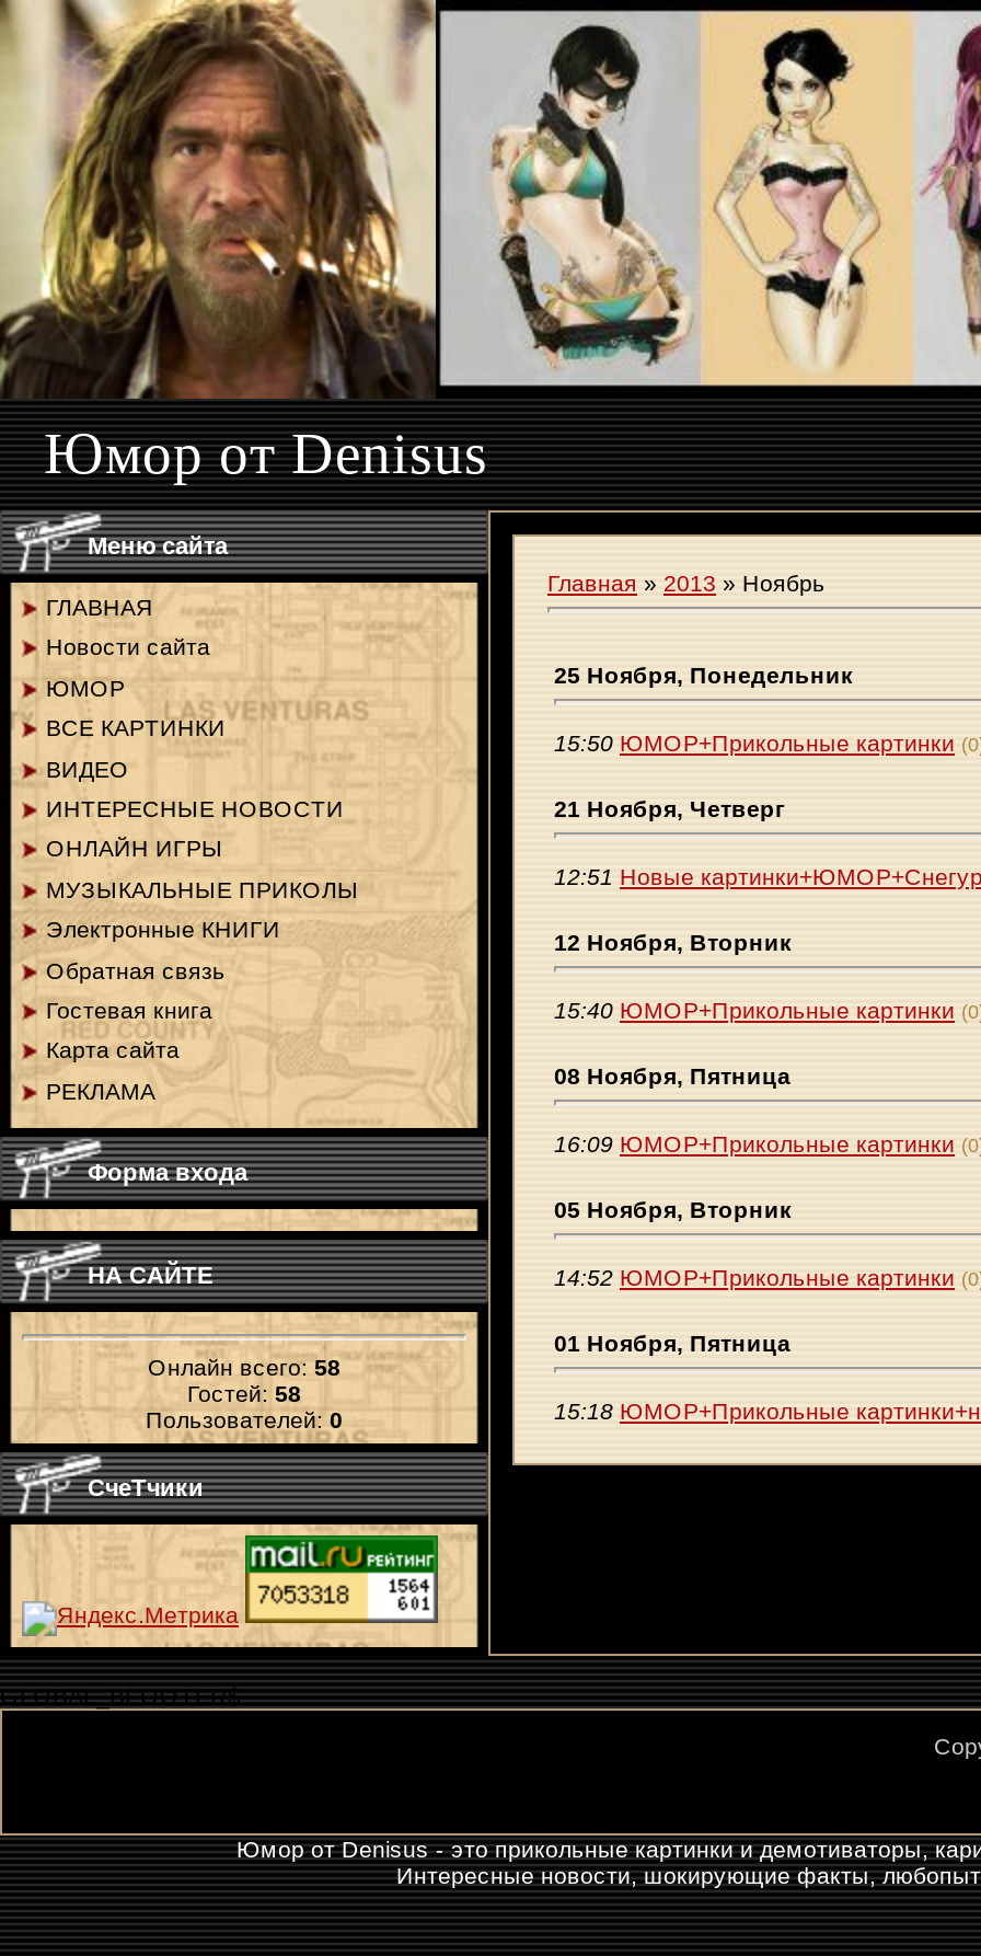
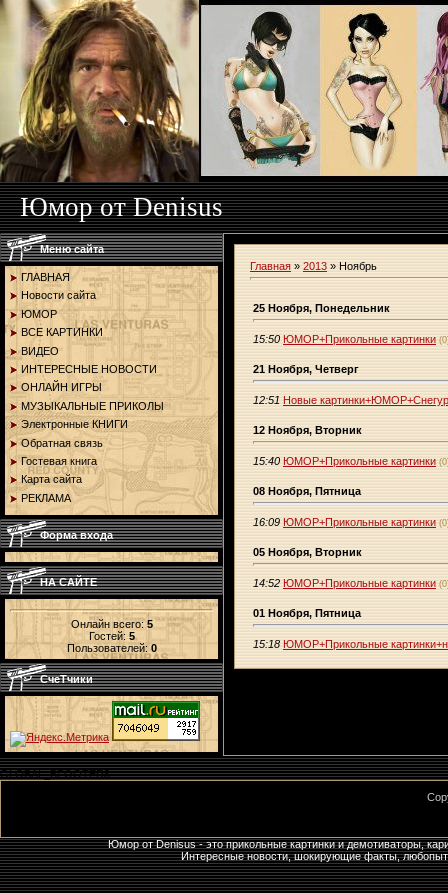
- Онлайн всего: 58
+ Онлайн всего: 5

- Гостей: 58
+ Гостей: 5
